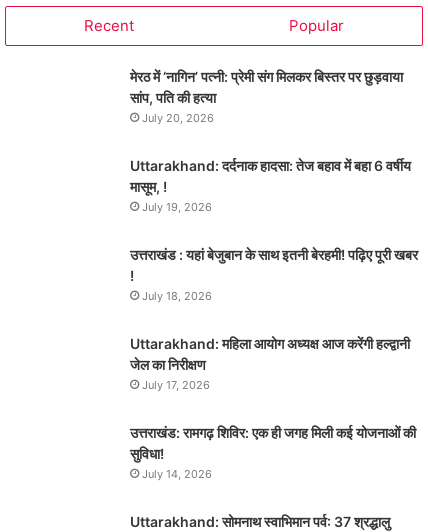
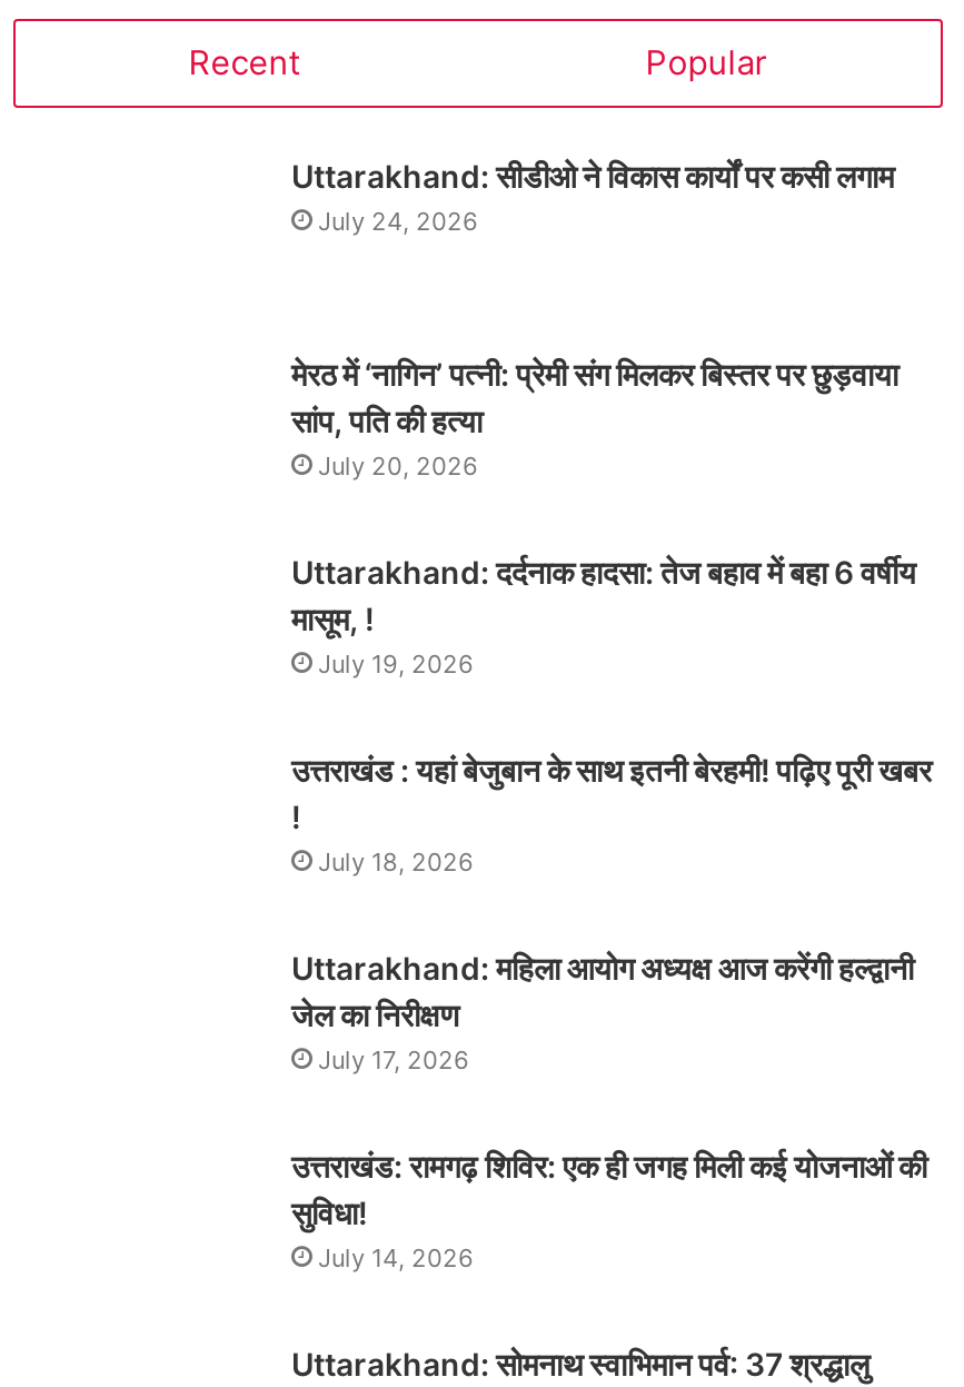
+ Uttarakhand: सीडीओ ने विकास कार्यों पर कसी लगाम
+ July 24, 2026
